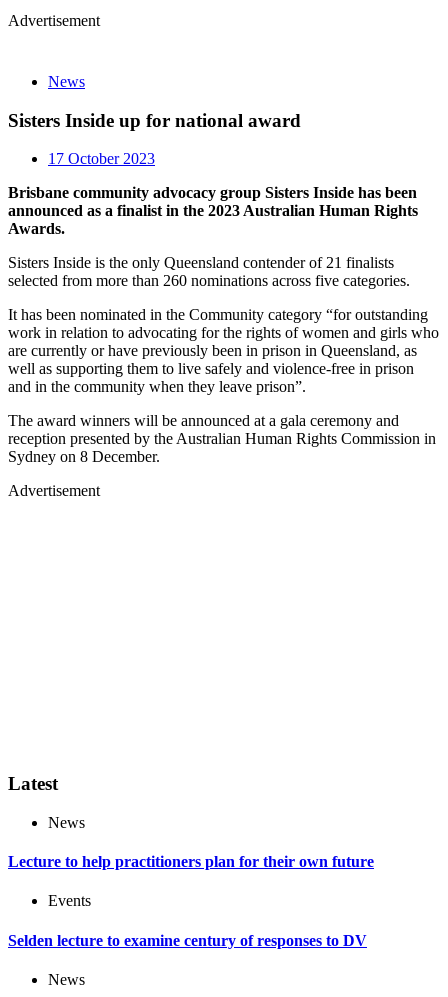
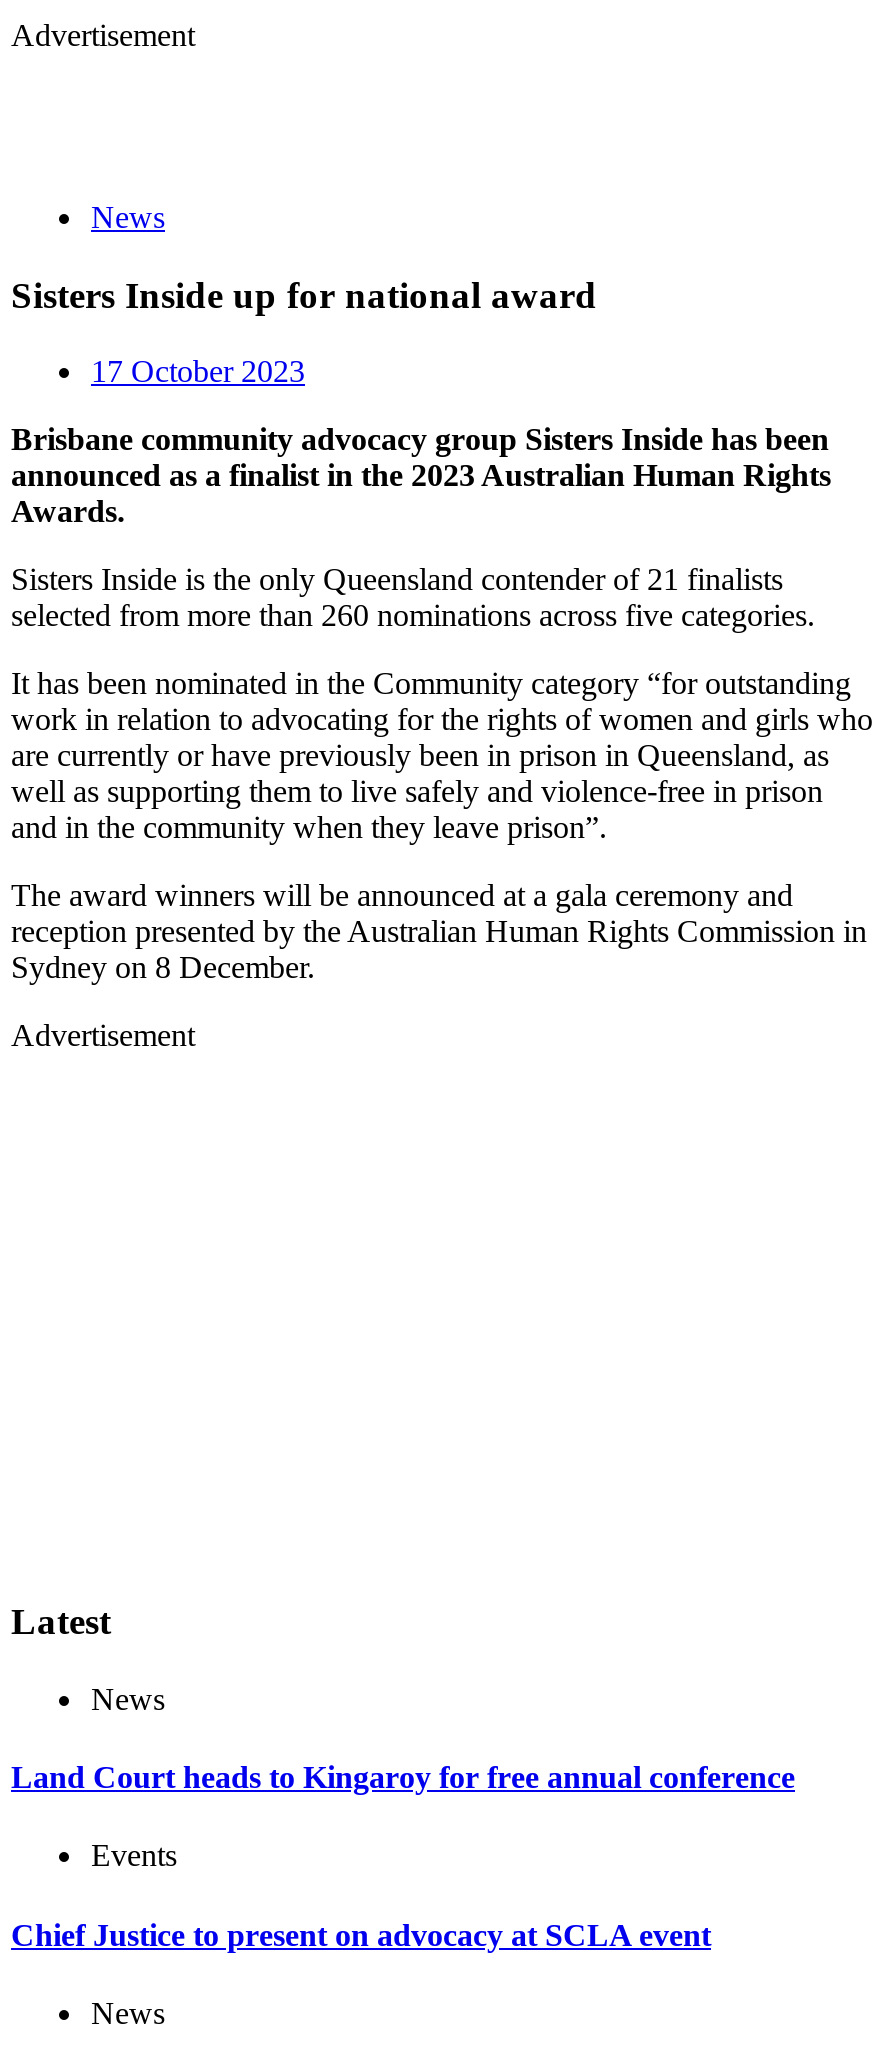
- Lecture to help practitioners plan for their own future
+ Land Court heads to Kingaroy for free annual conference

- Selden lecture to examine century of responses to DV
+ Chief Justice to present on advocacy at SCLA event
